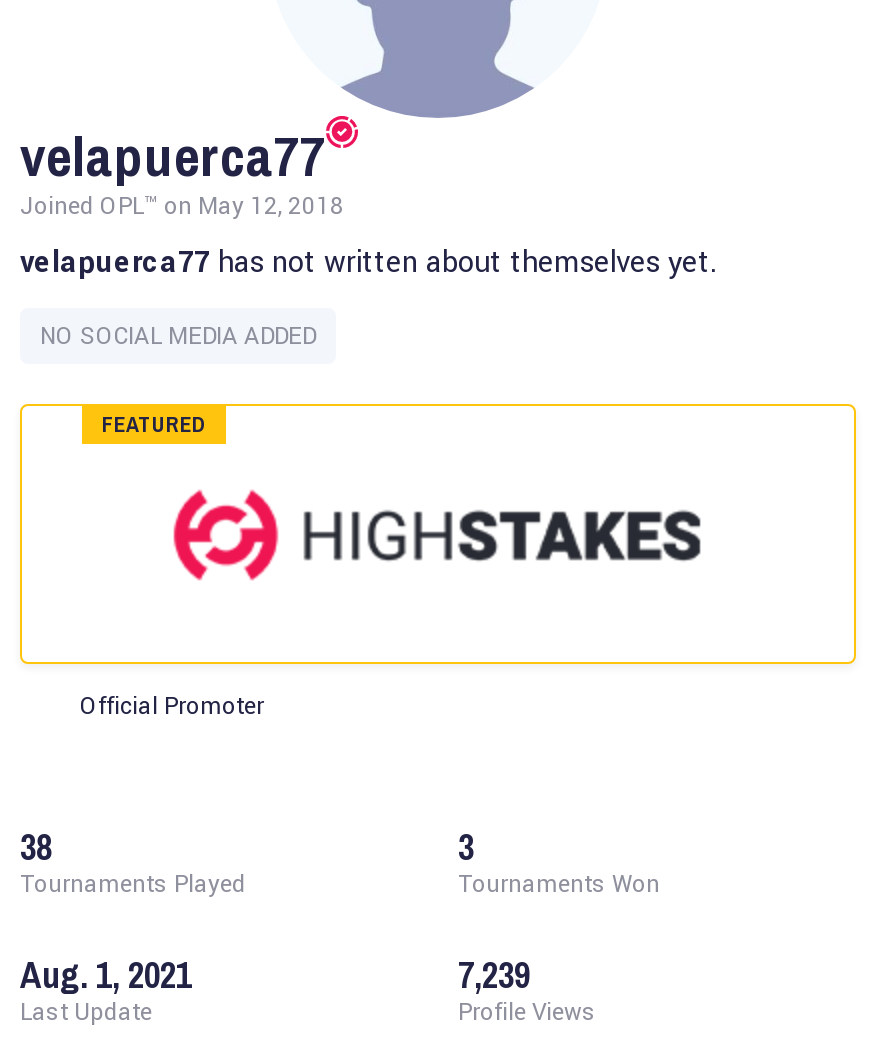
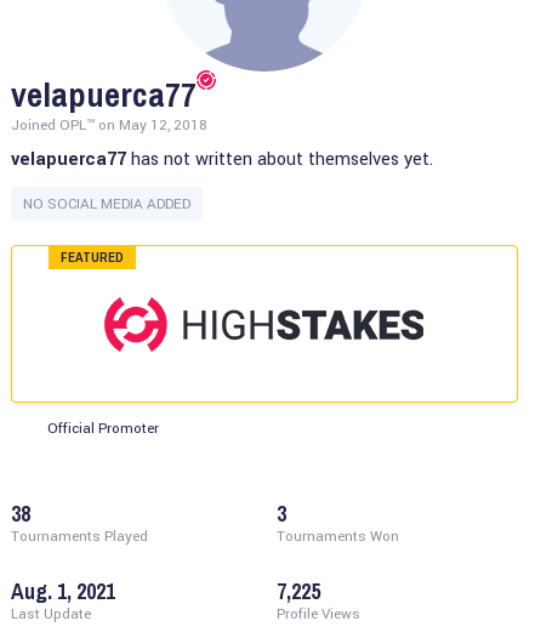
- 7,239
+ 7,225
